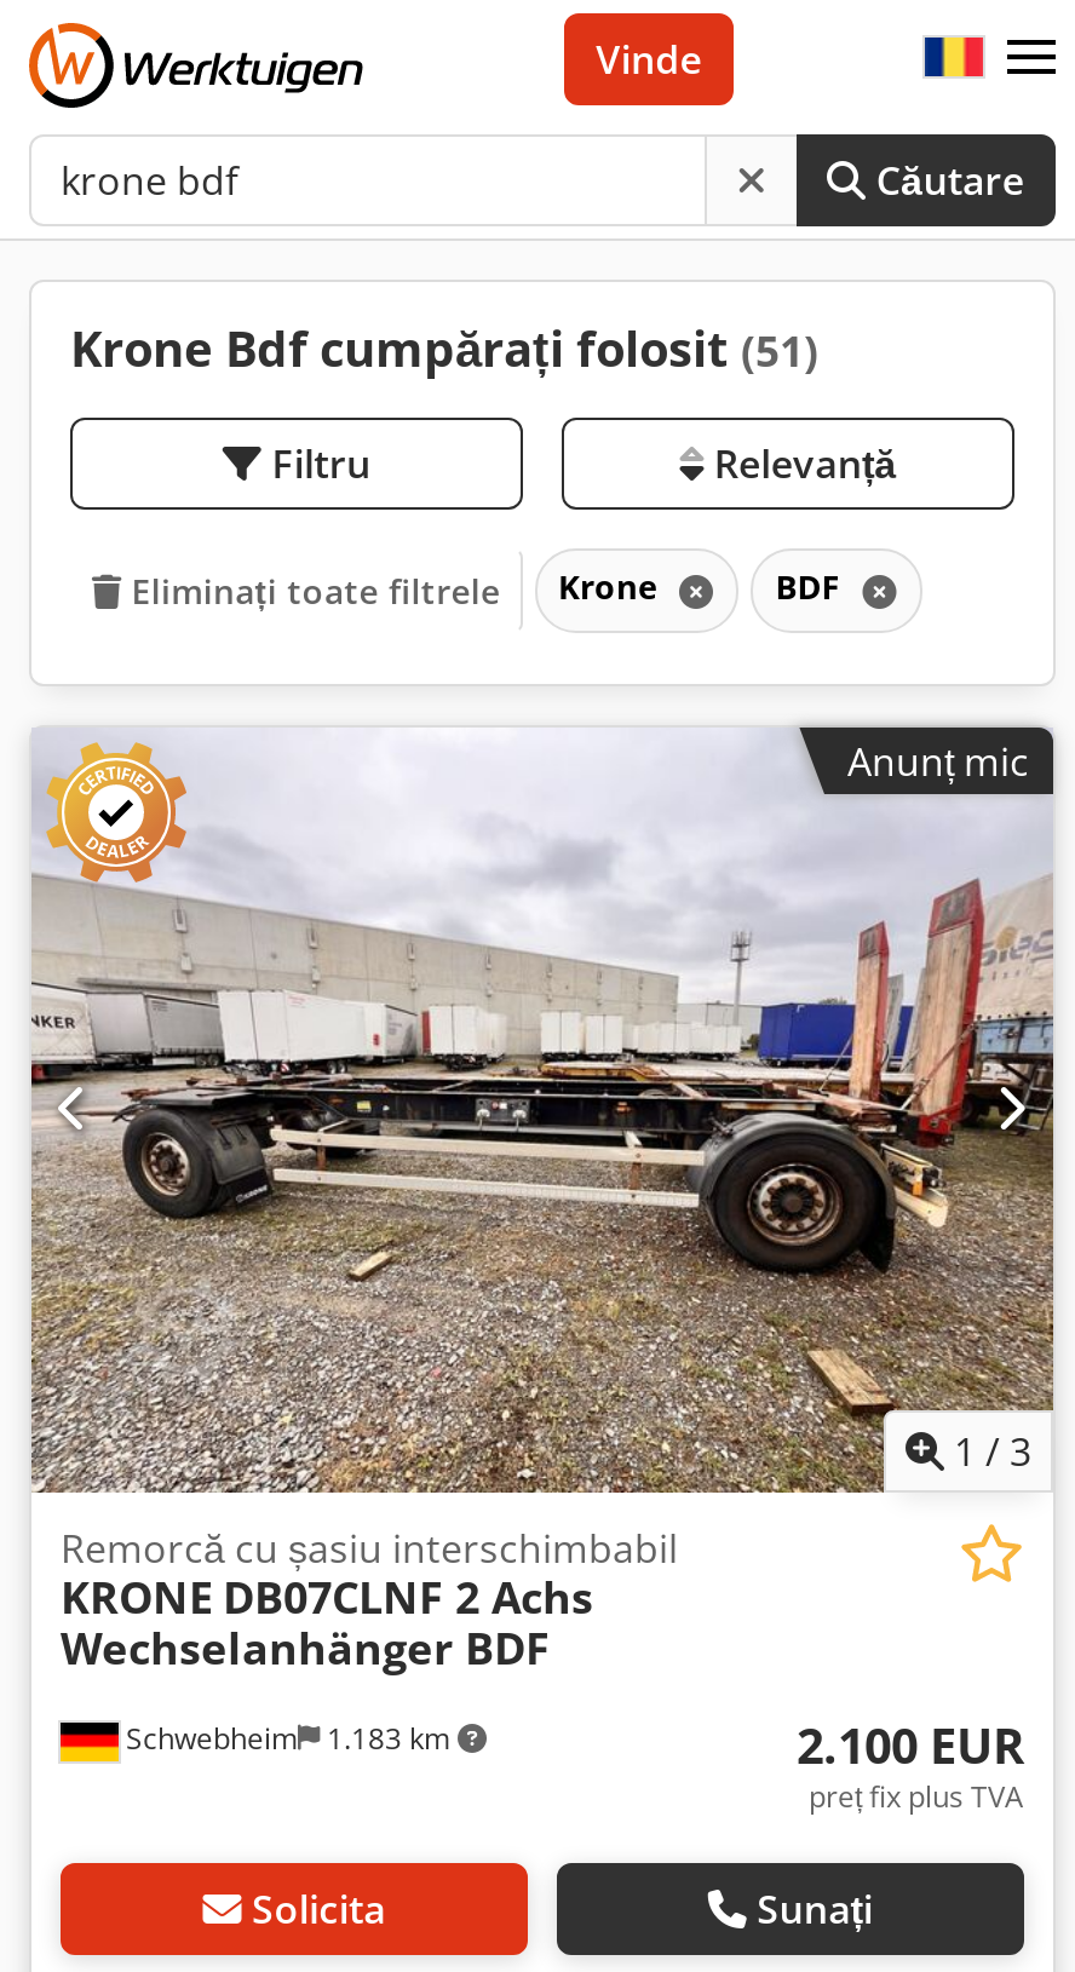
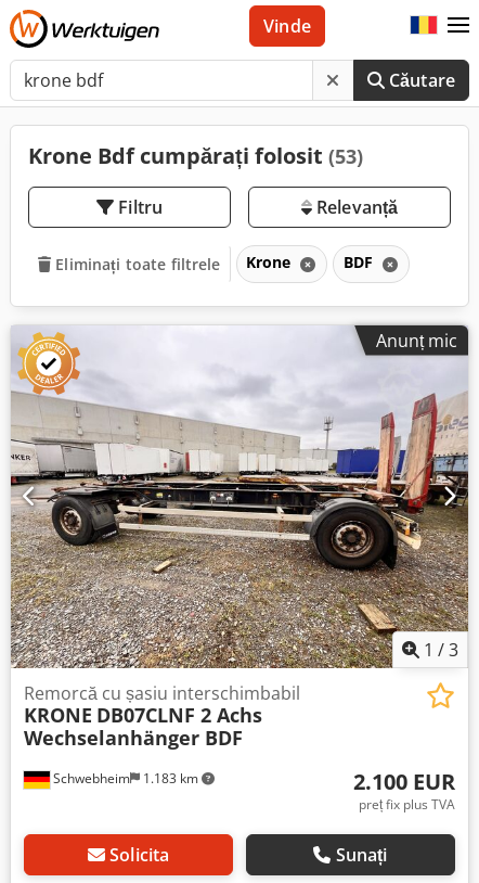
- Krone Bdf cumpărați folosit (51)
+ Krone Bdf cumpărați folosit (53)
